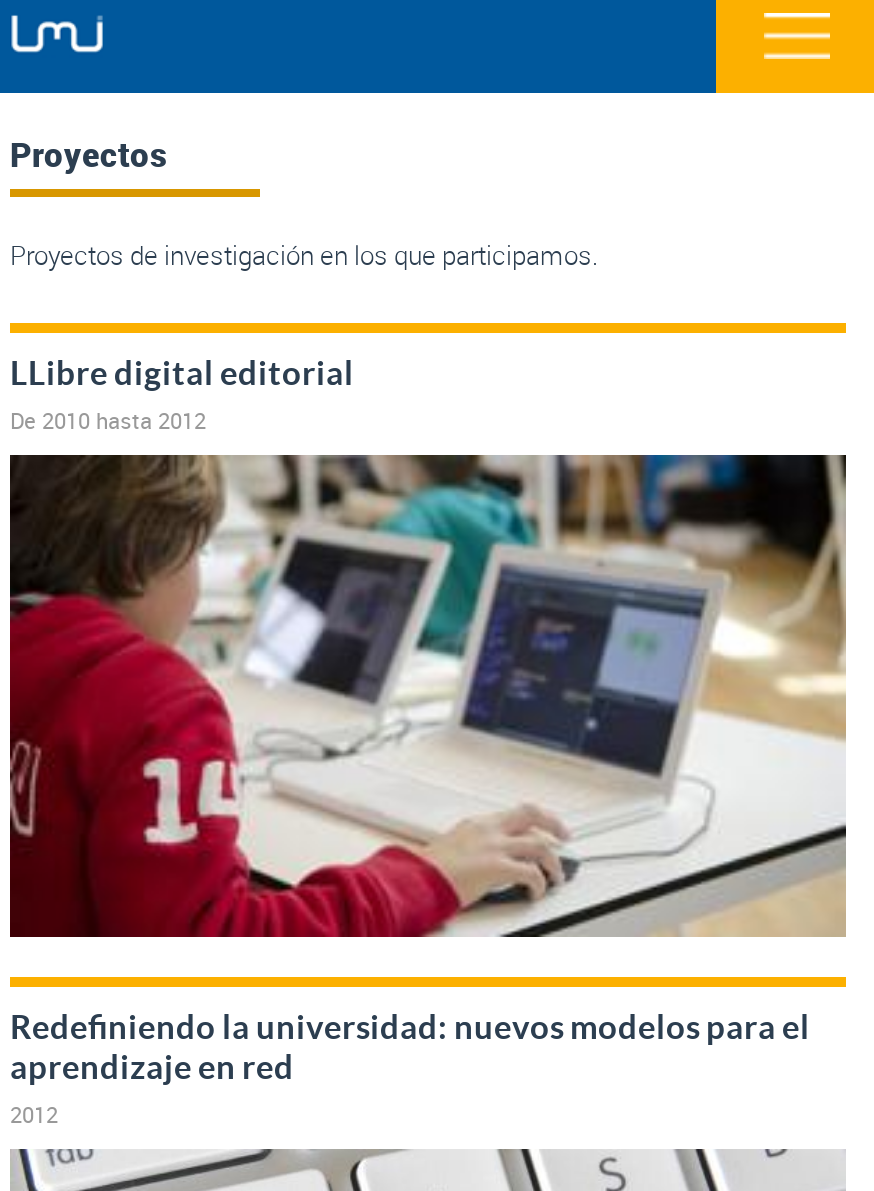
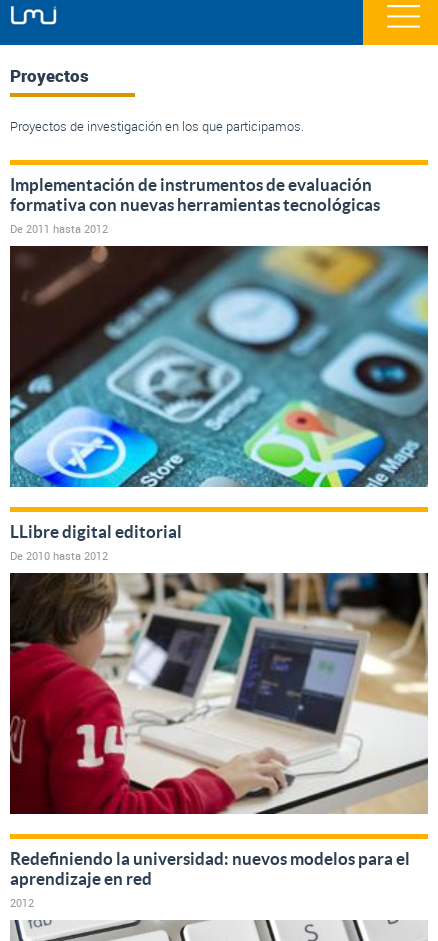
+ [image]
+ Implementación de instrumentos de evaluación
+ formativa con nuevas herramientas tecnológicas
+ De 2011 hasta 2012
